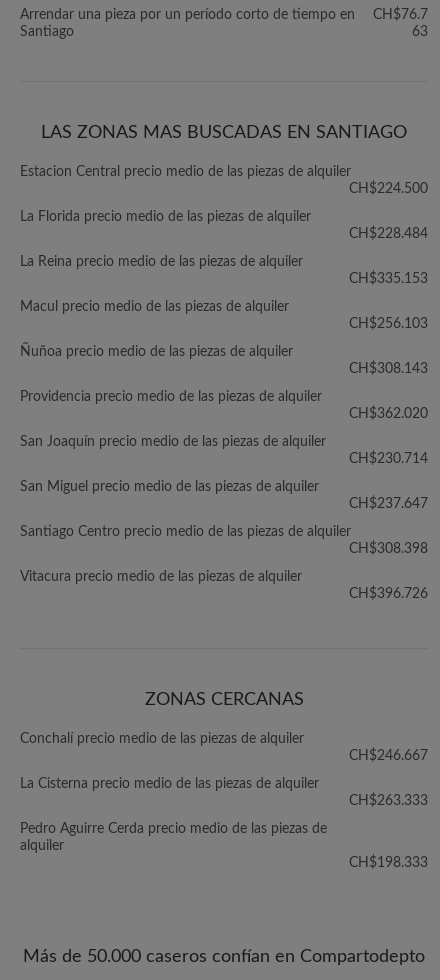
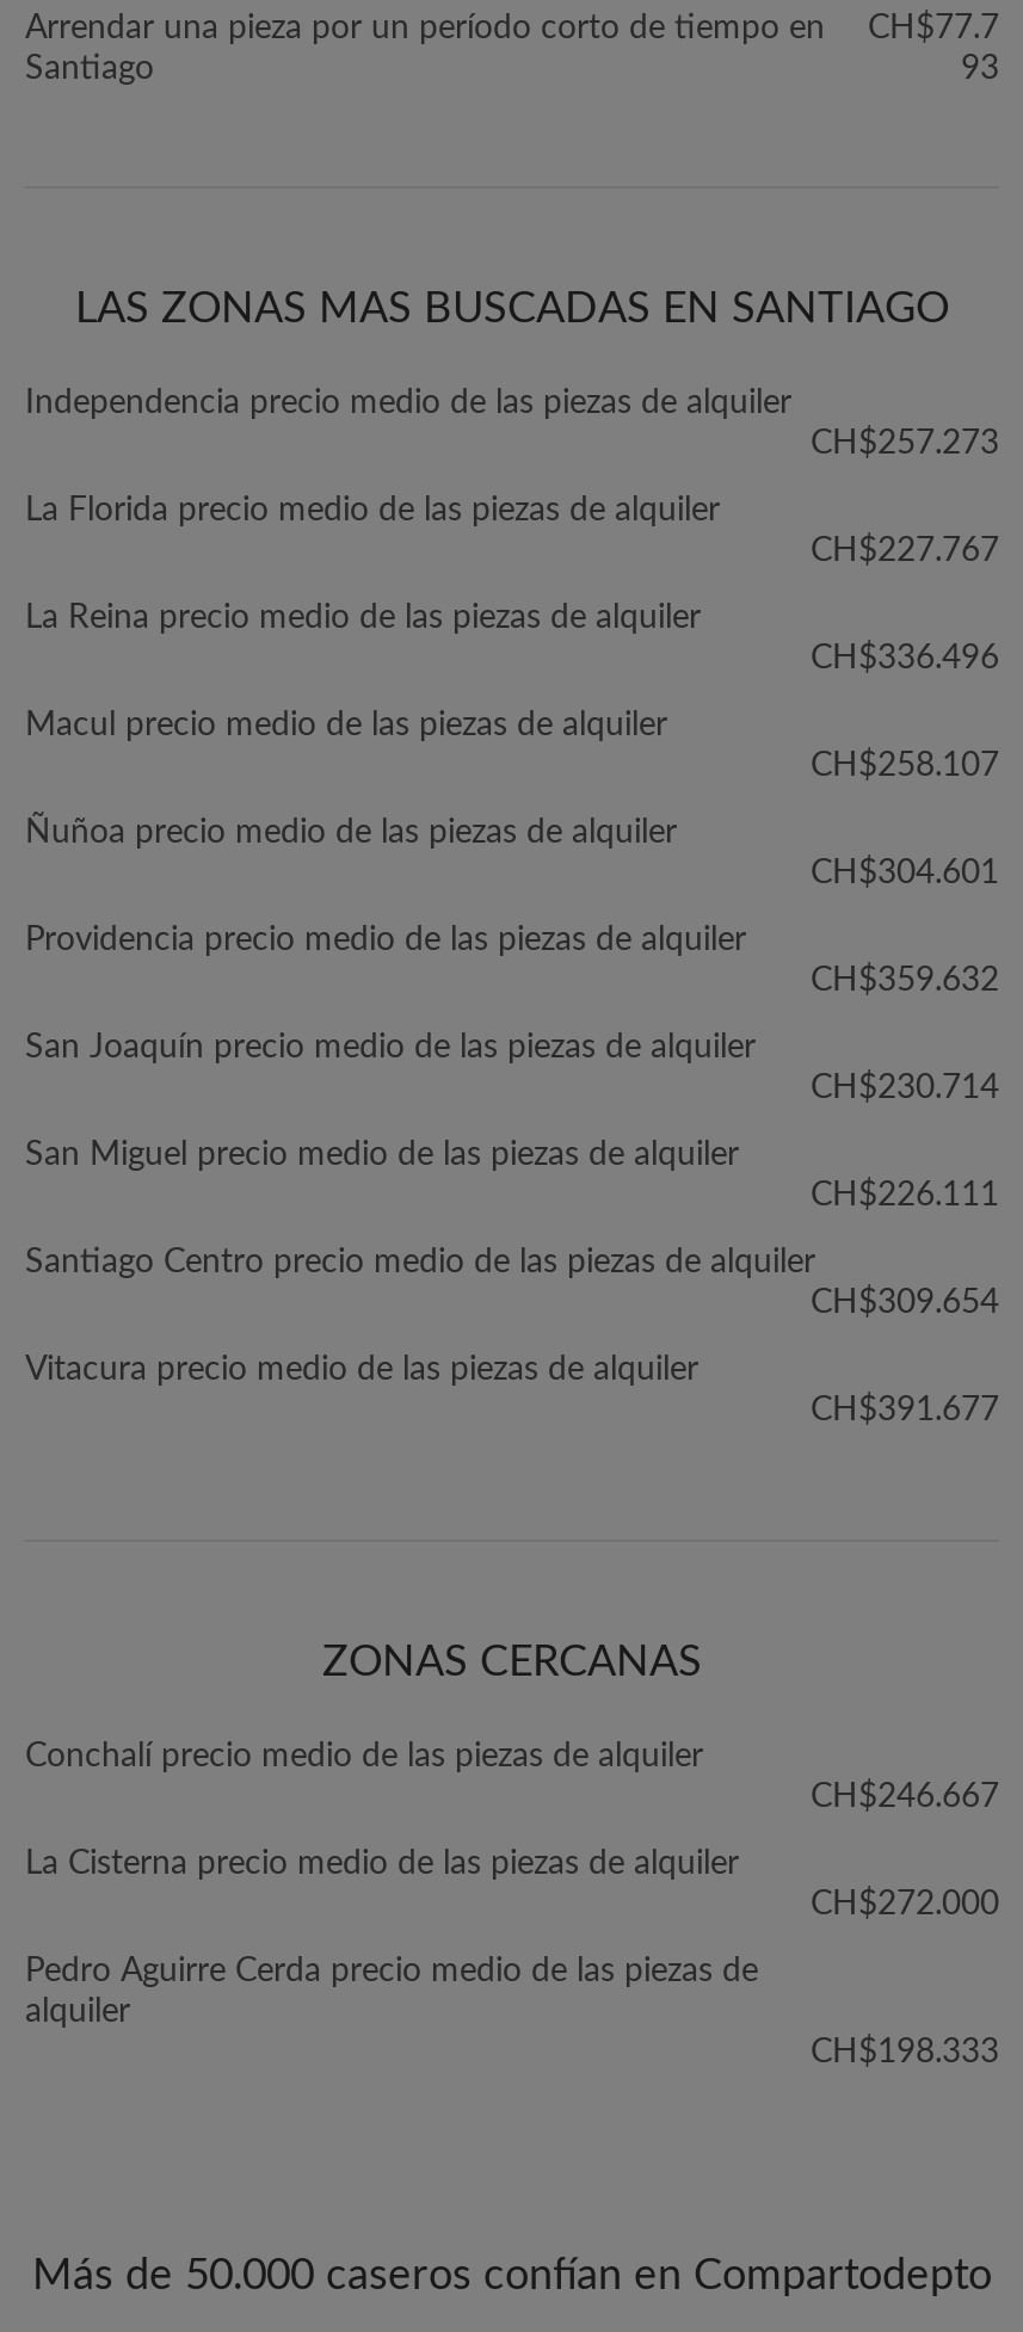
- CH$76.7
- 63
+ CH$77.7
+ 93

- Estacion Central precio medio de las piezas de alquiler
- CH$224.500
+ Independencia precio medio de las piezas de alquiler
+ CH$257.273

- CH$228.484
+ CH$227.767

- CH$335.153
+ CH$336.496

- CH$256.103
+ CH$258.107

- CH$308.143
+ CH$304.601

- CH$362.020
+ CH$359.632

- CH$237.647
+ CH$226.111

- CH$308.398
+ CH$309.654

- CH$396.726
+ CH$391.677

- CH$263.333
+ CH$272.000
